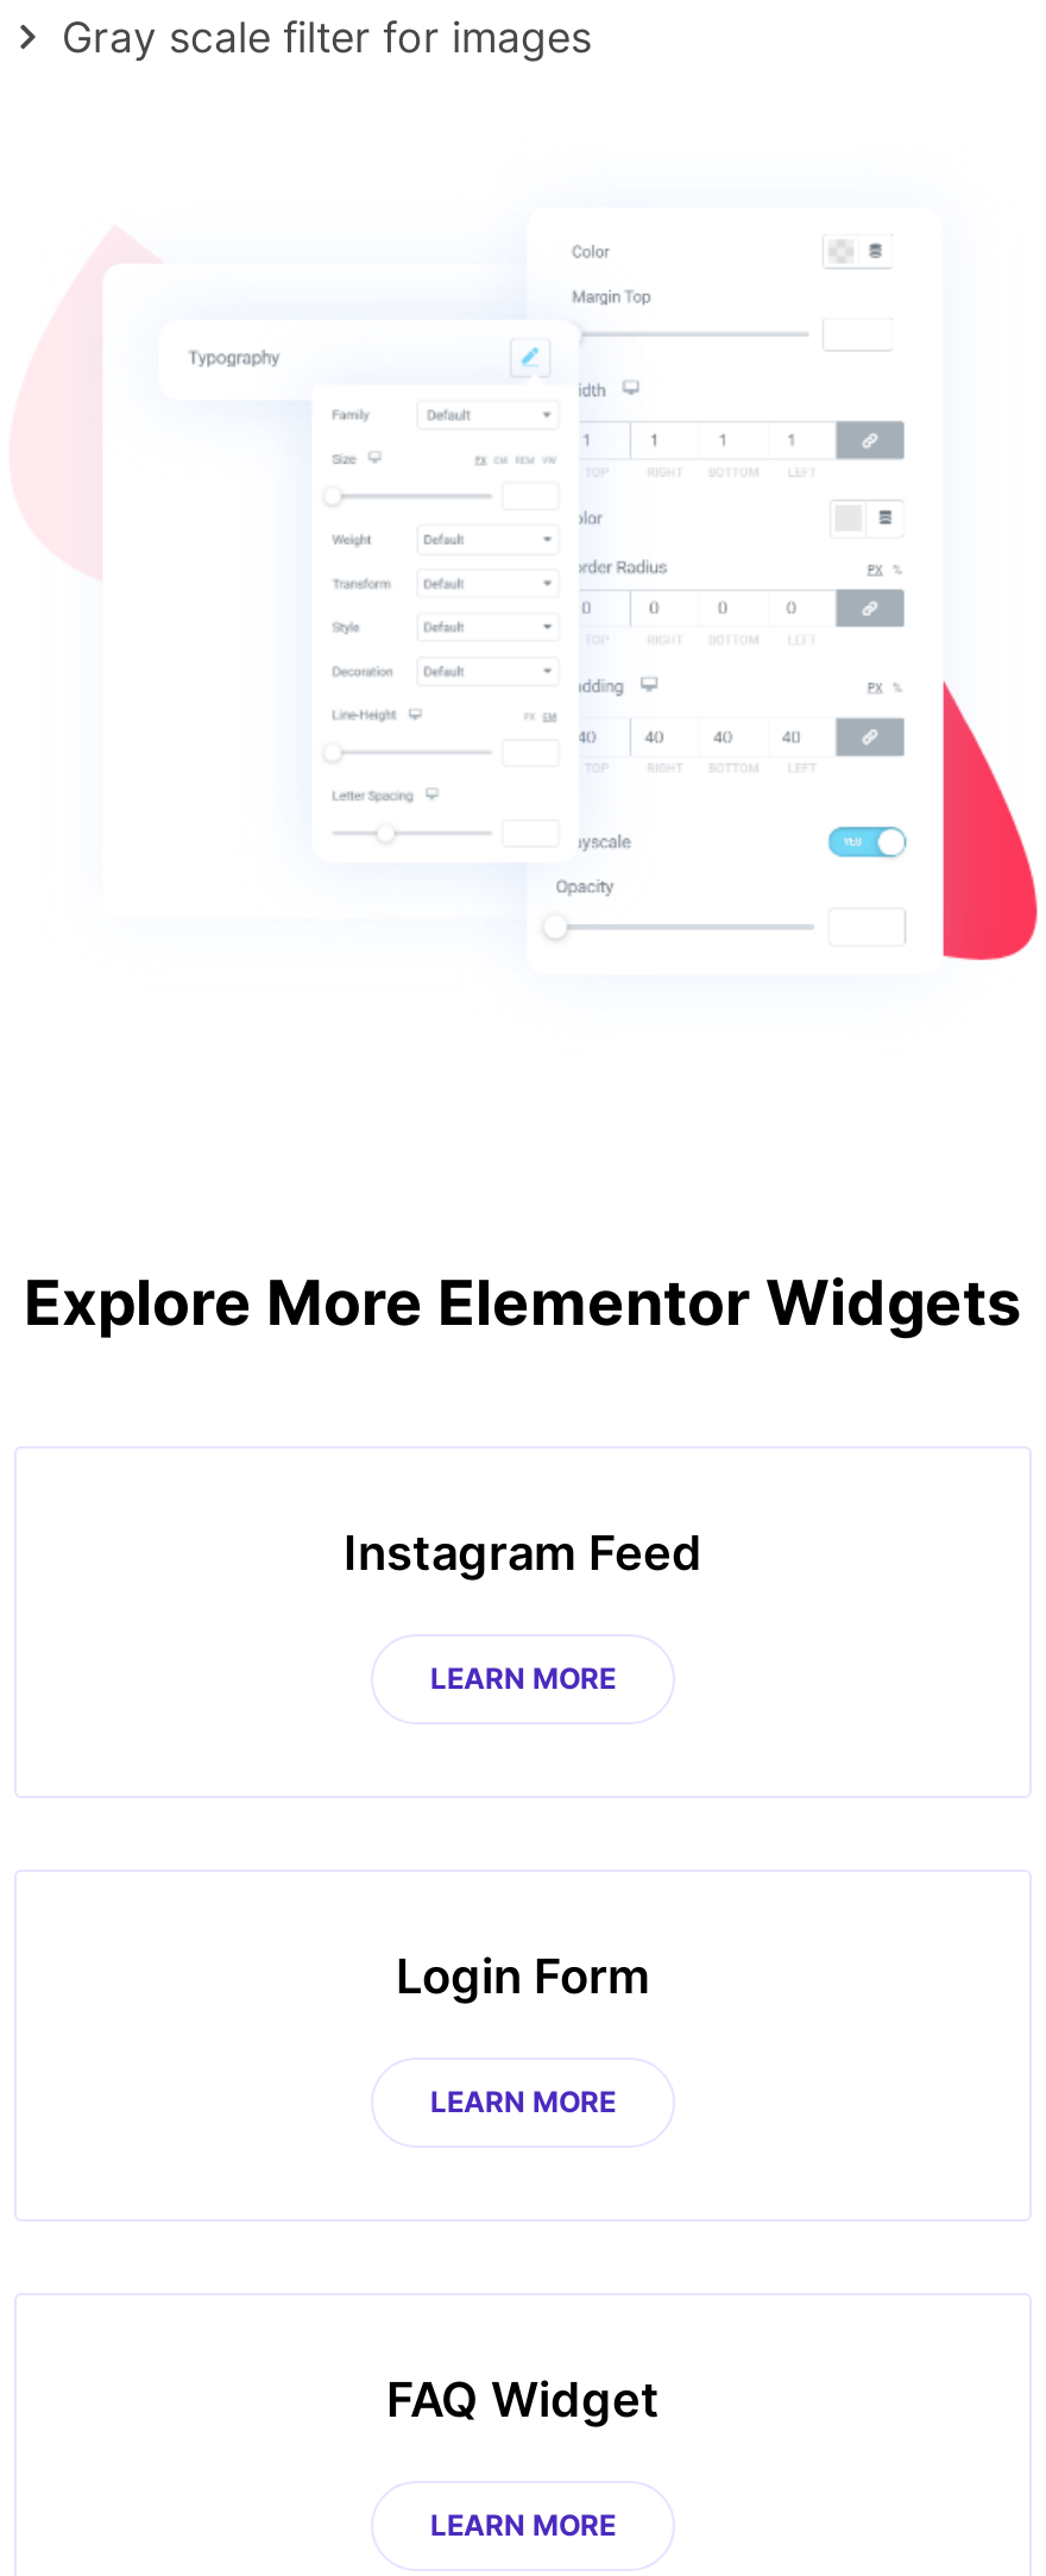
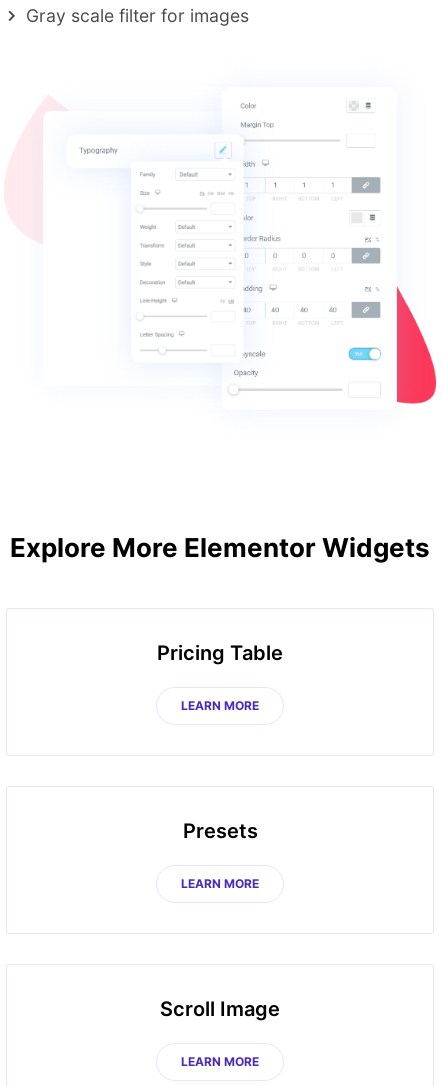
- Instagram Feed
+ Pricing Table

- Login Form
+ Presets

- FAQ Widget
+ Scroll Image
